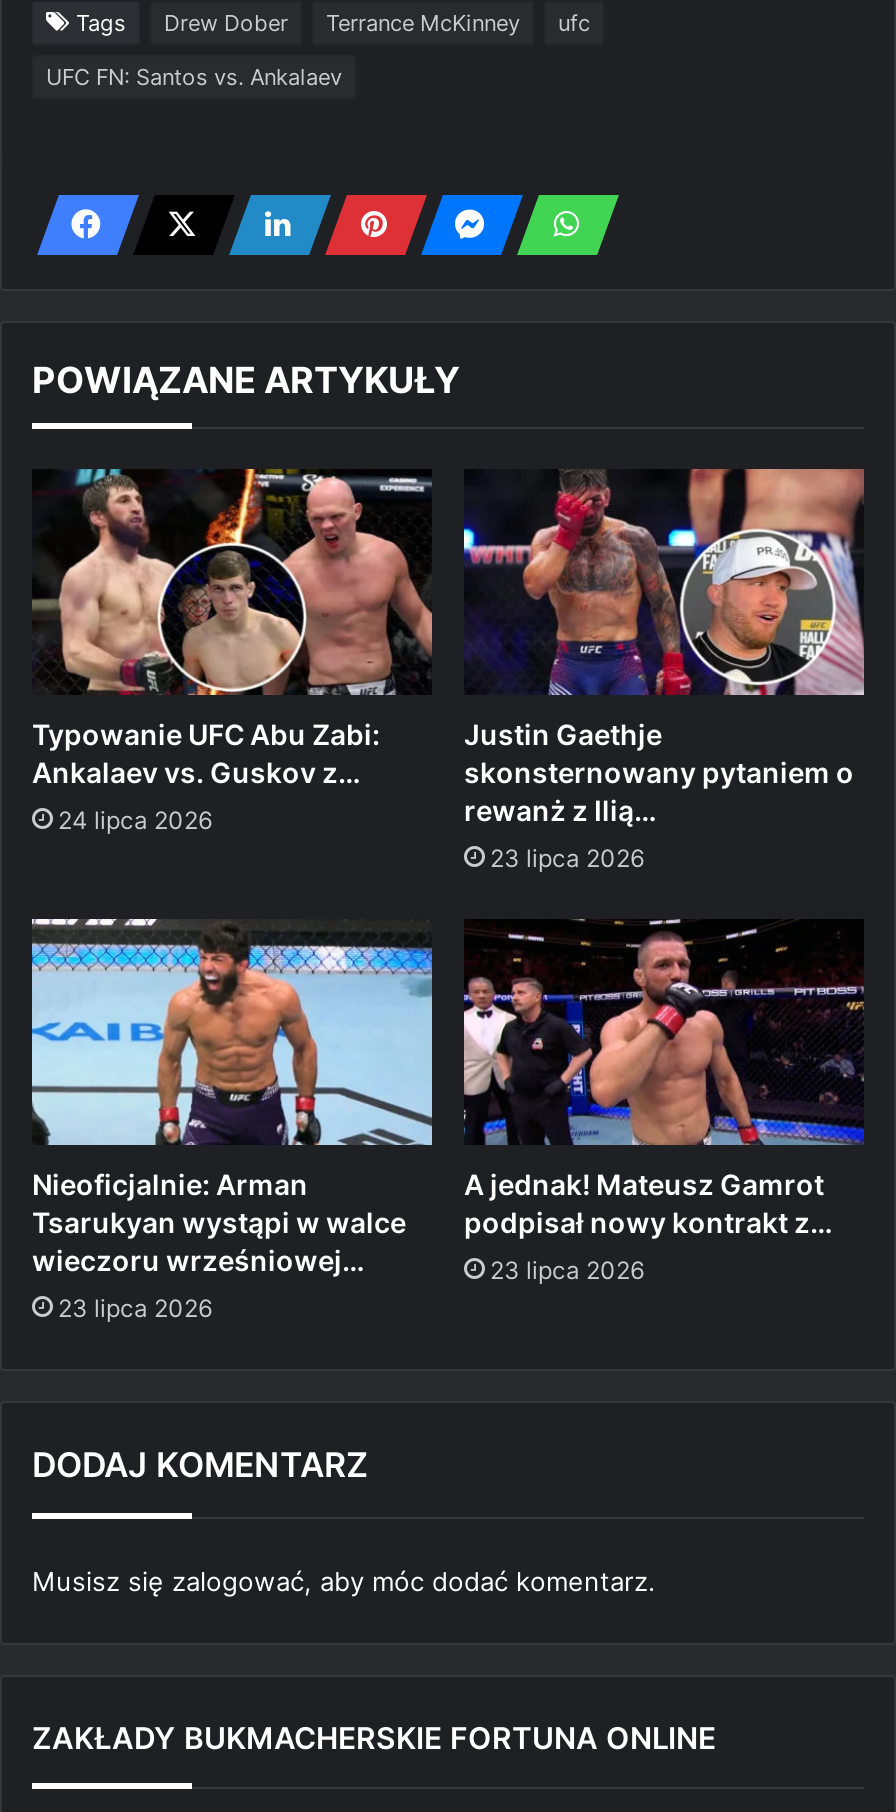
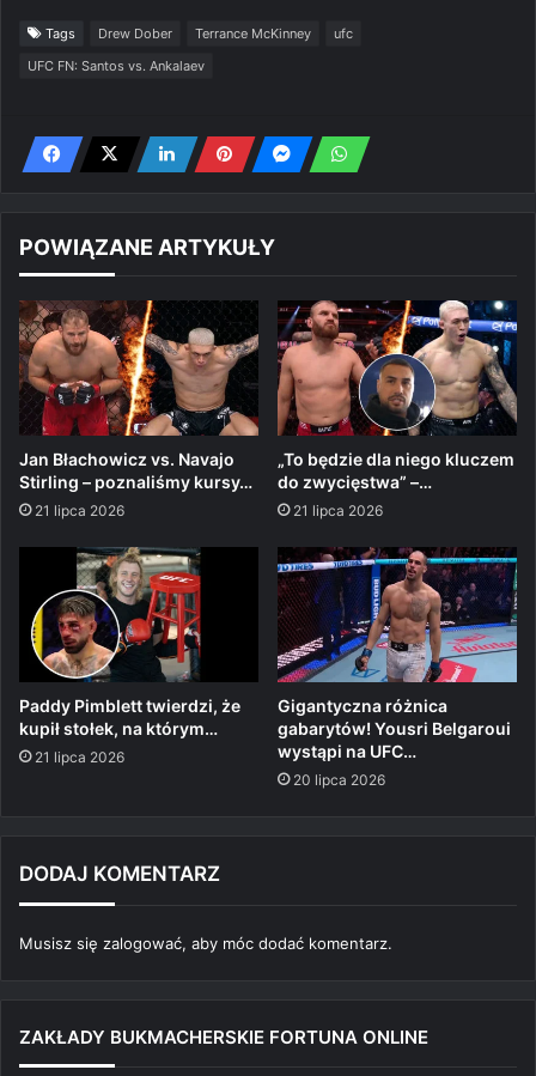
- [image]
- Typowanie UFC Abu Zabi:
- Ankalaev vs. Guskov z…
+ [image]
+ Jan Błachowicz vs. Navajo
+ Stirling – poznaliśmy kursy…

- [image]
- Justin Gaethje
- skonsternowany pytaniem o
- rewanż z Ilią…
+ [image]
+ „To będzie dla niego kluczem
+ do zwycięstwa” –…

- 24 lipca 2026
+ 21 lipca 2026

- 23 lipca 2026
+ 21 lipca 2026

- [image]
- Nieoficjalnie: Arman
- Tsarukyan wystąpi w walce
- wieczoru wrześniowej…
+ [image]
+ Paddy Pimblett twierdzi, że
+ kupił stołek, na którym…

- [image]
- A jednak! Mateusz Gamrot
- podpisał nowy kontrakt z…
+ [image]
+ Gigantyczna różnica
+ gabarytów! Yousri Belgaroui
+ wystąpi na UFC…

- 23 lipca 2026
+ 20 lipca 2026

- 23 lipca 2026
+ 21 lipca 2026
